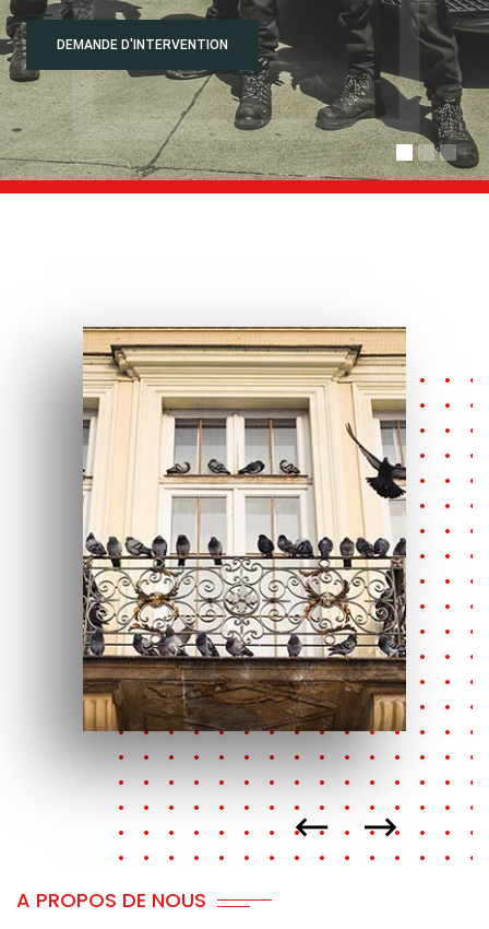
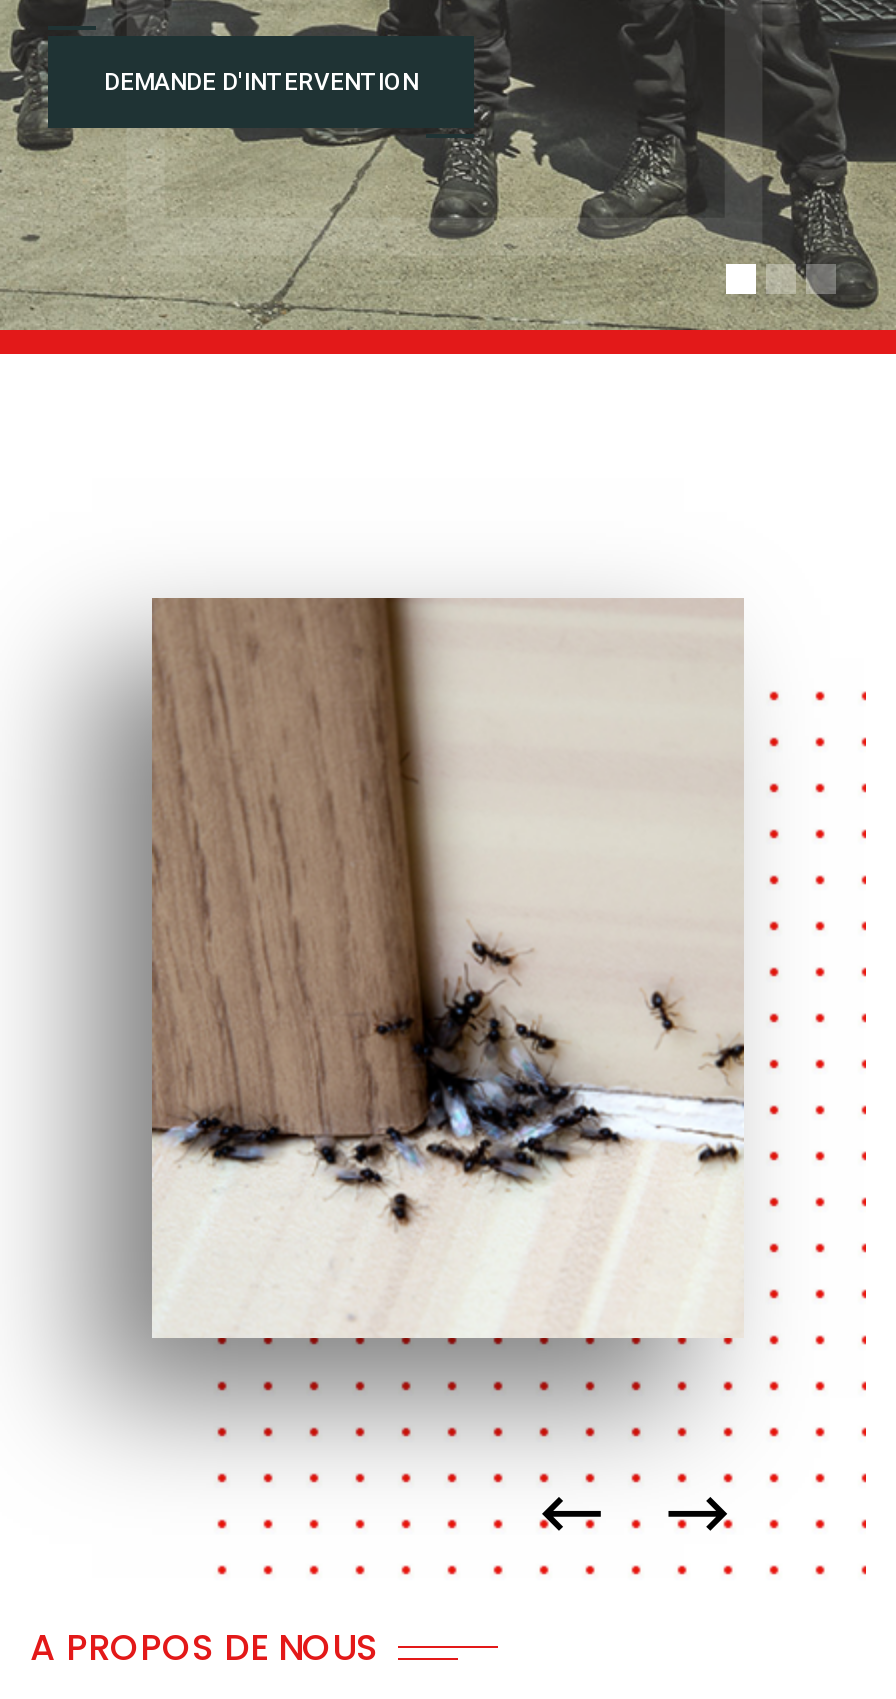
- [image]
+ [image]
